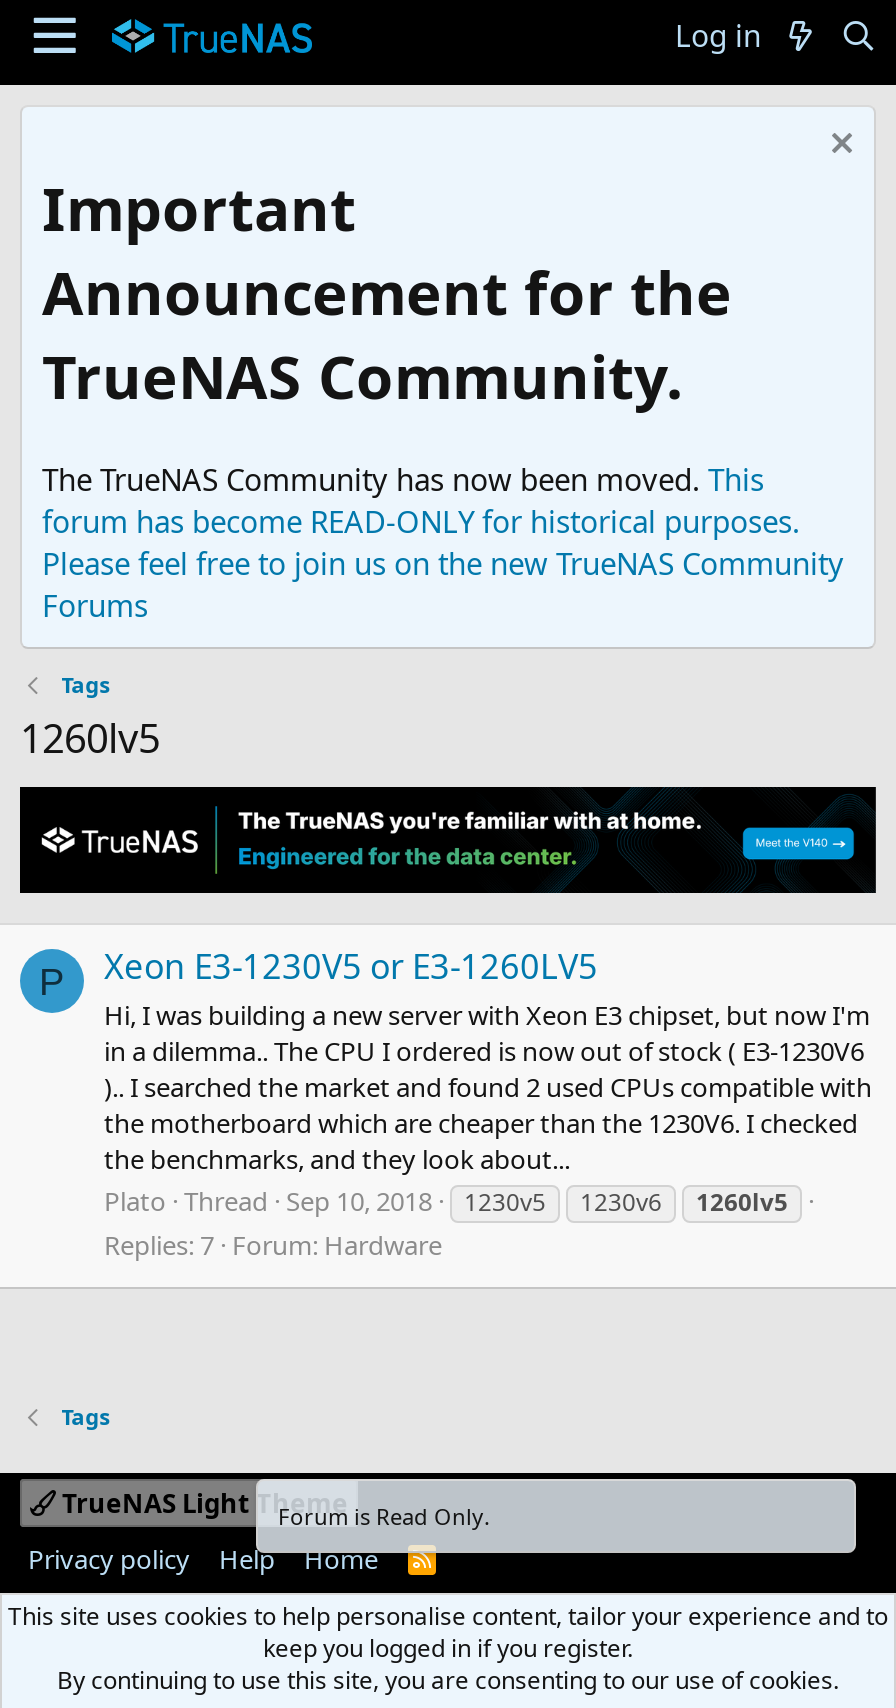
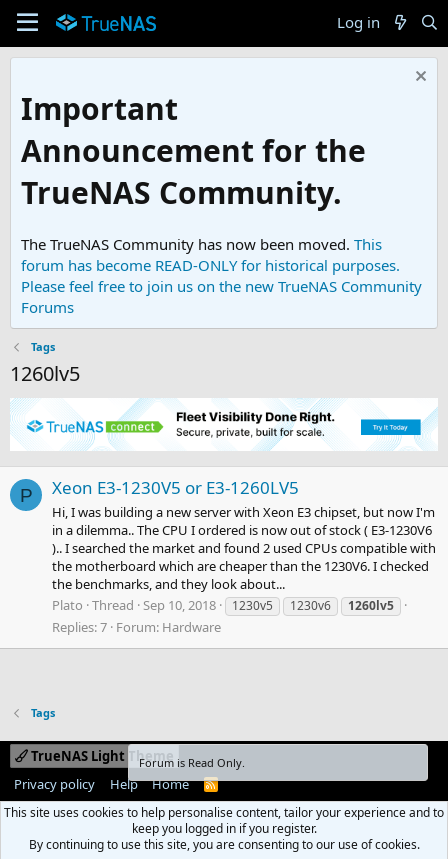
- [image]
+ [image]
